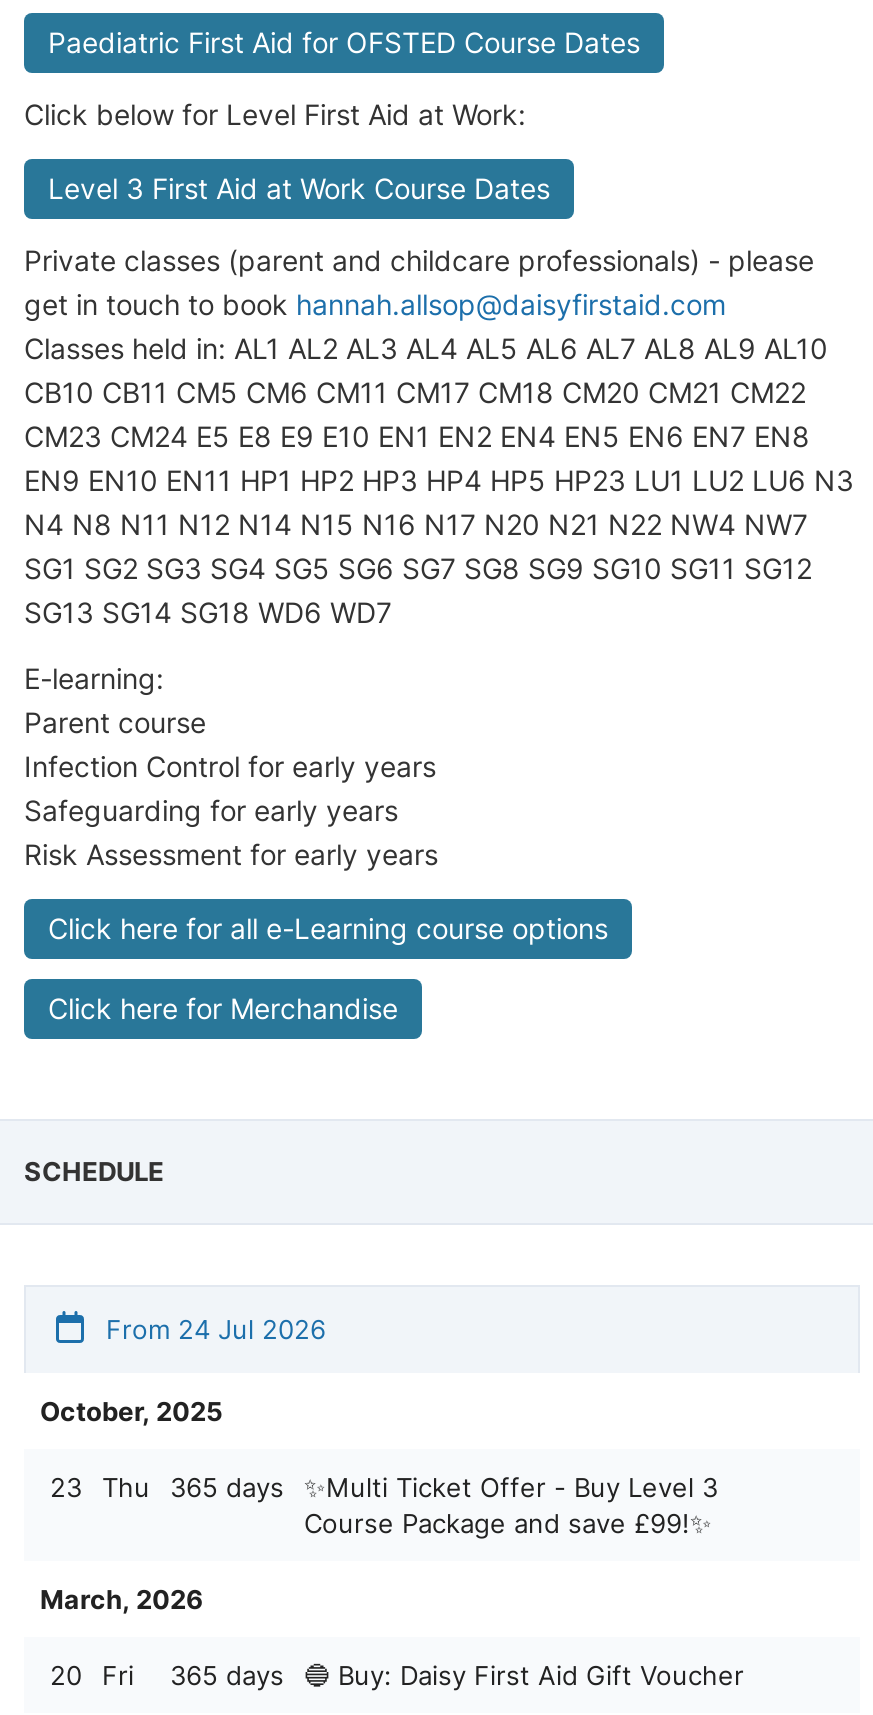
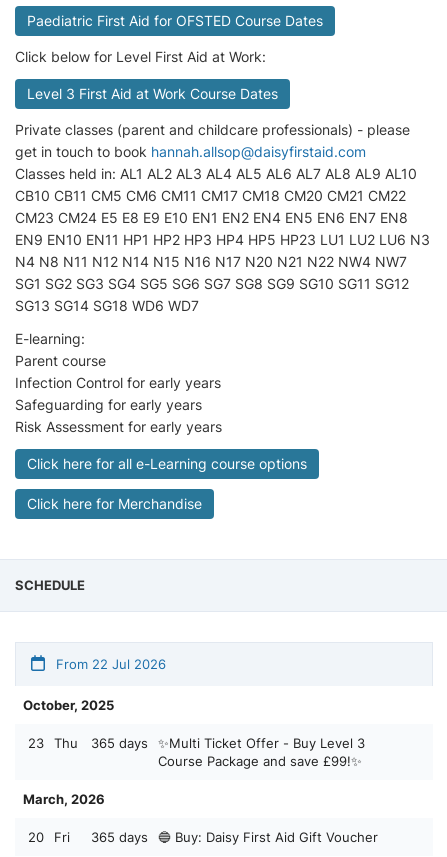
- From 24 Jul 2026
+ From 22 Jul 2026
